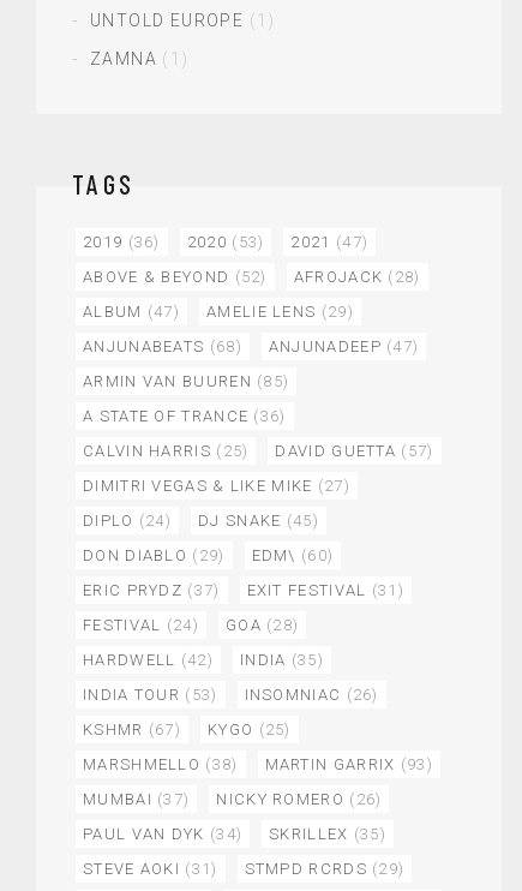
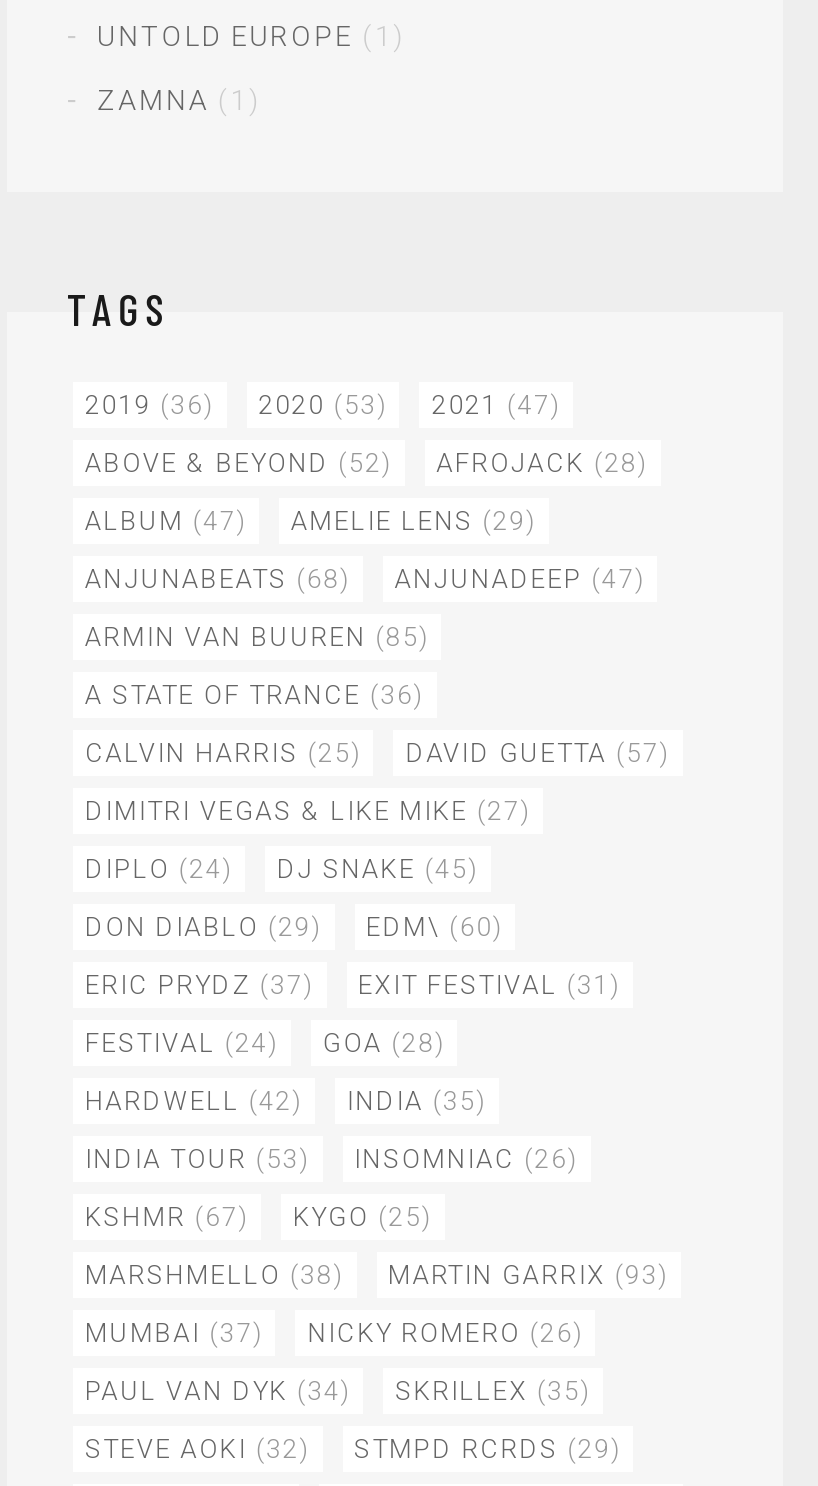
- STEVE AOKI (31) STMPD RCRDS (29)
+ STEVE AOKI (32) STMPD RCRDS (29)
